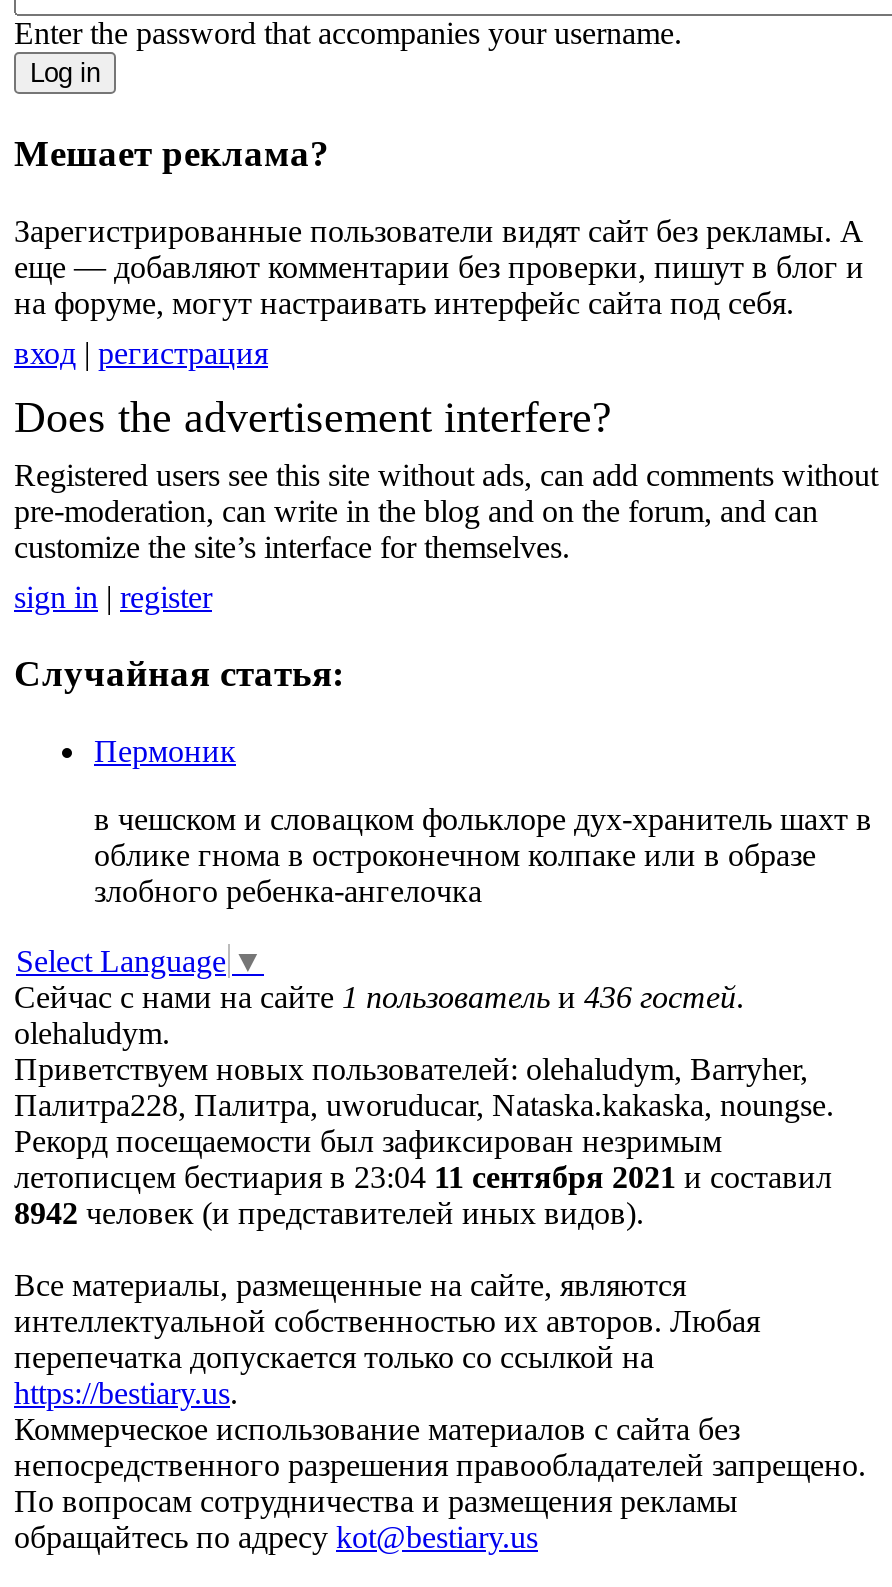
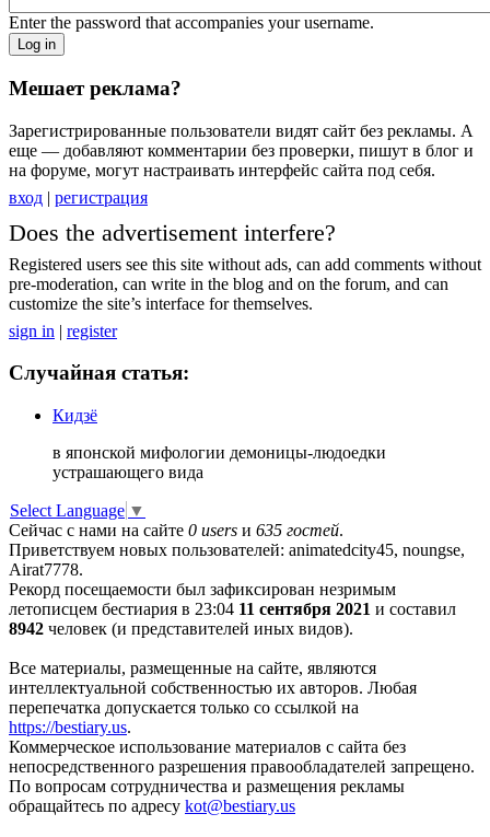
- Пермоник
+ Кидзё

- в чешском и словацком фольклоре дух-хранитель шахт в
- облике гнома в остроконечном колпаке или в образе
- злобного ребенка-ангелочка
+ в японской мифологии демоницы-людоедки
+ устрашающего вида

- Сейчас с нами на сайте 1 пользователь и 436 гостей.
- olehaludym.
- Приветствуем новых пользователей: olehaludym, Barryher,
- Палитра228, Палитра, uworuducar, Nataska.kakaska, noungse.
+ Сейчас с нами на сайте 0 users и 635 гостей.
+ Приветствуем новых пользователей: animatedcity45, noungse,
+ Airat7778.
